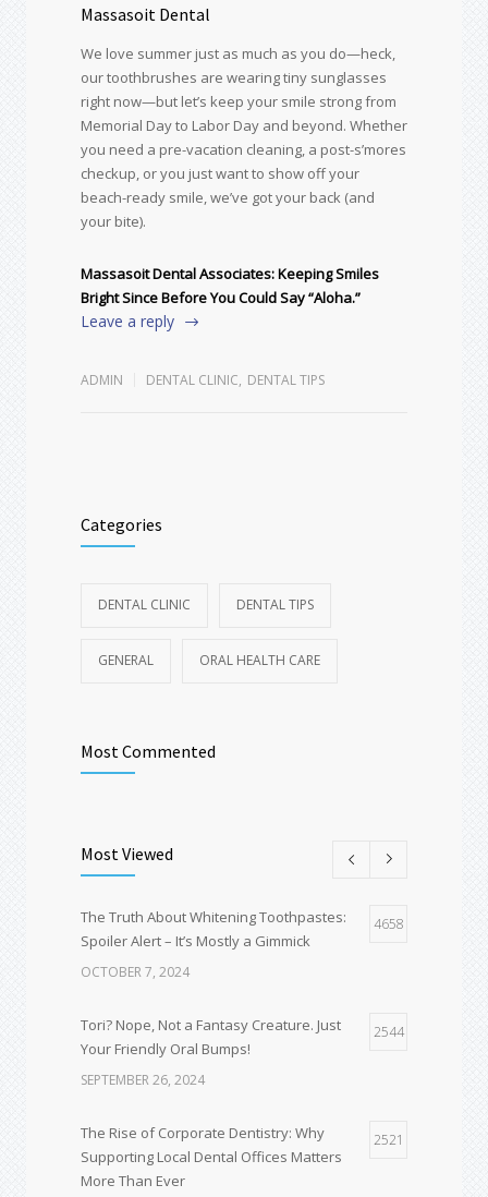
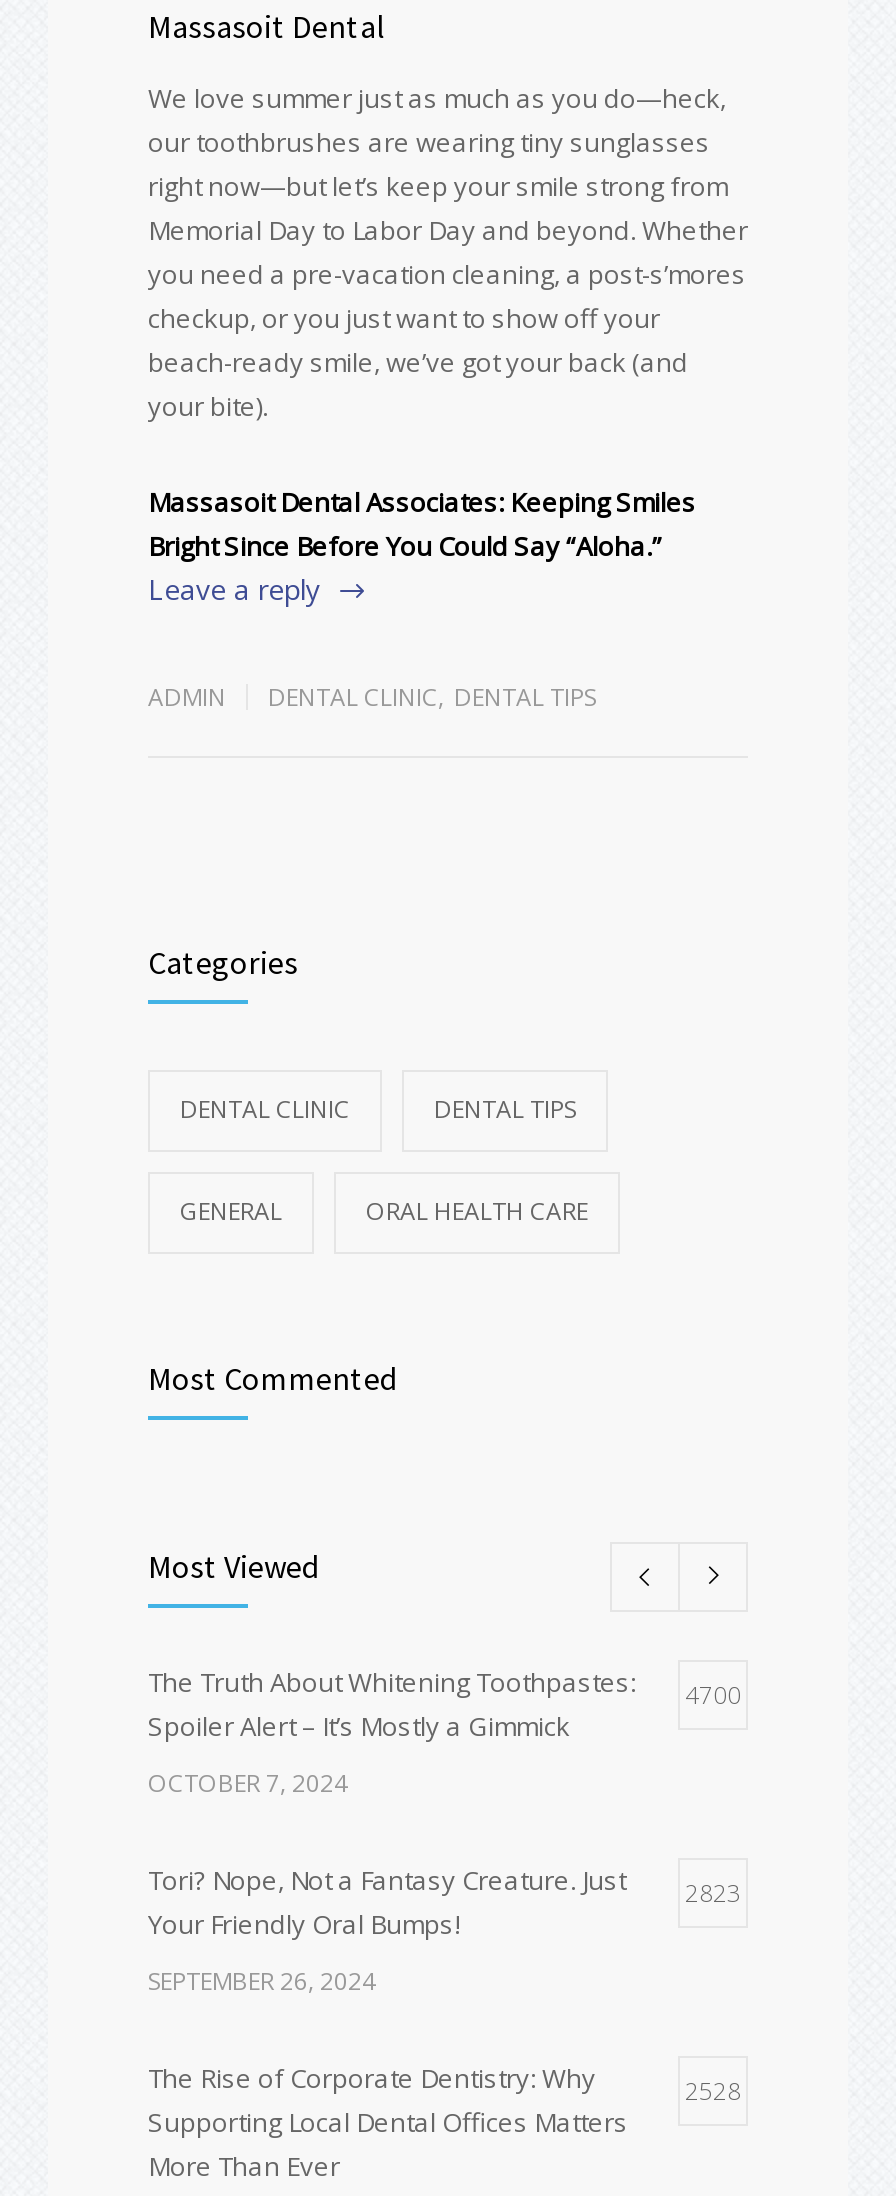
- The Truth About Whitening Toothpastes: 4658
+ The Truth About Whitening Toothpastes: 4700

- Tori? Nope, Not a Fantasy Creature. Just 2544
+ Tori? Nope, Not a Fantasy Creature. Just 2823

- 2521
+ 2528
